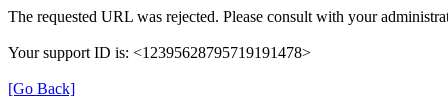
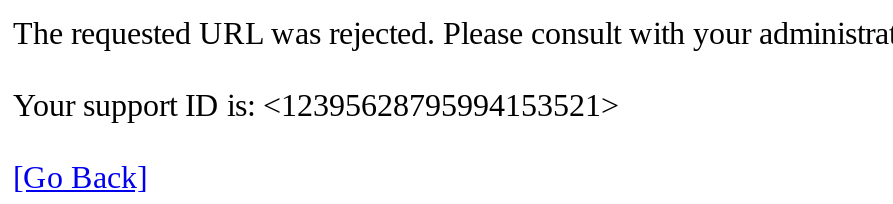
- Your support ID is: <12395628795719191478>
+ Your support ID is: <12395628795994153521>
